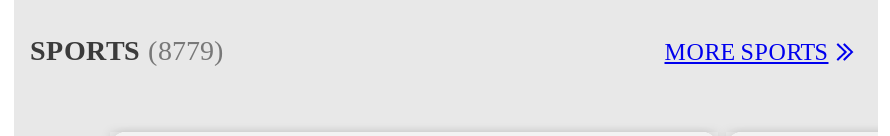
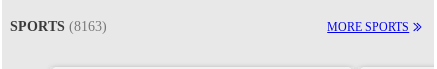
- SPORTS (8779)
+ SPORTS (8163)
